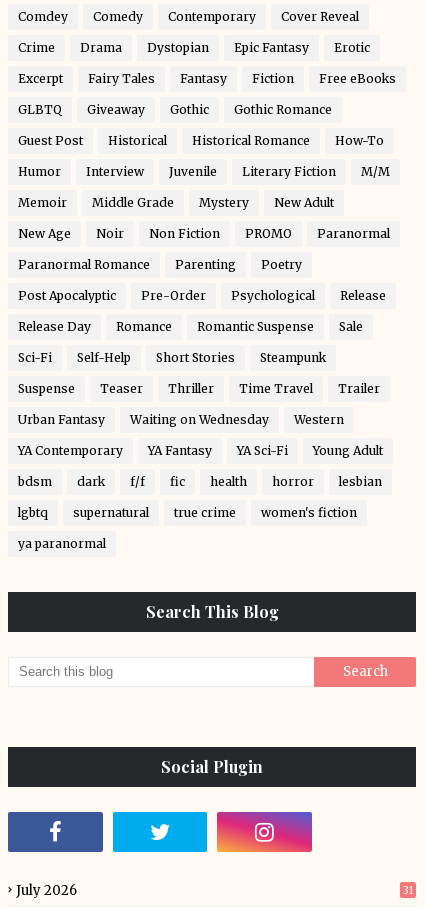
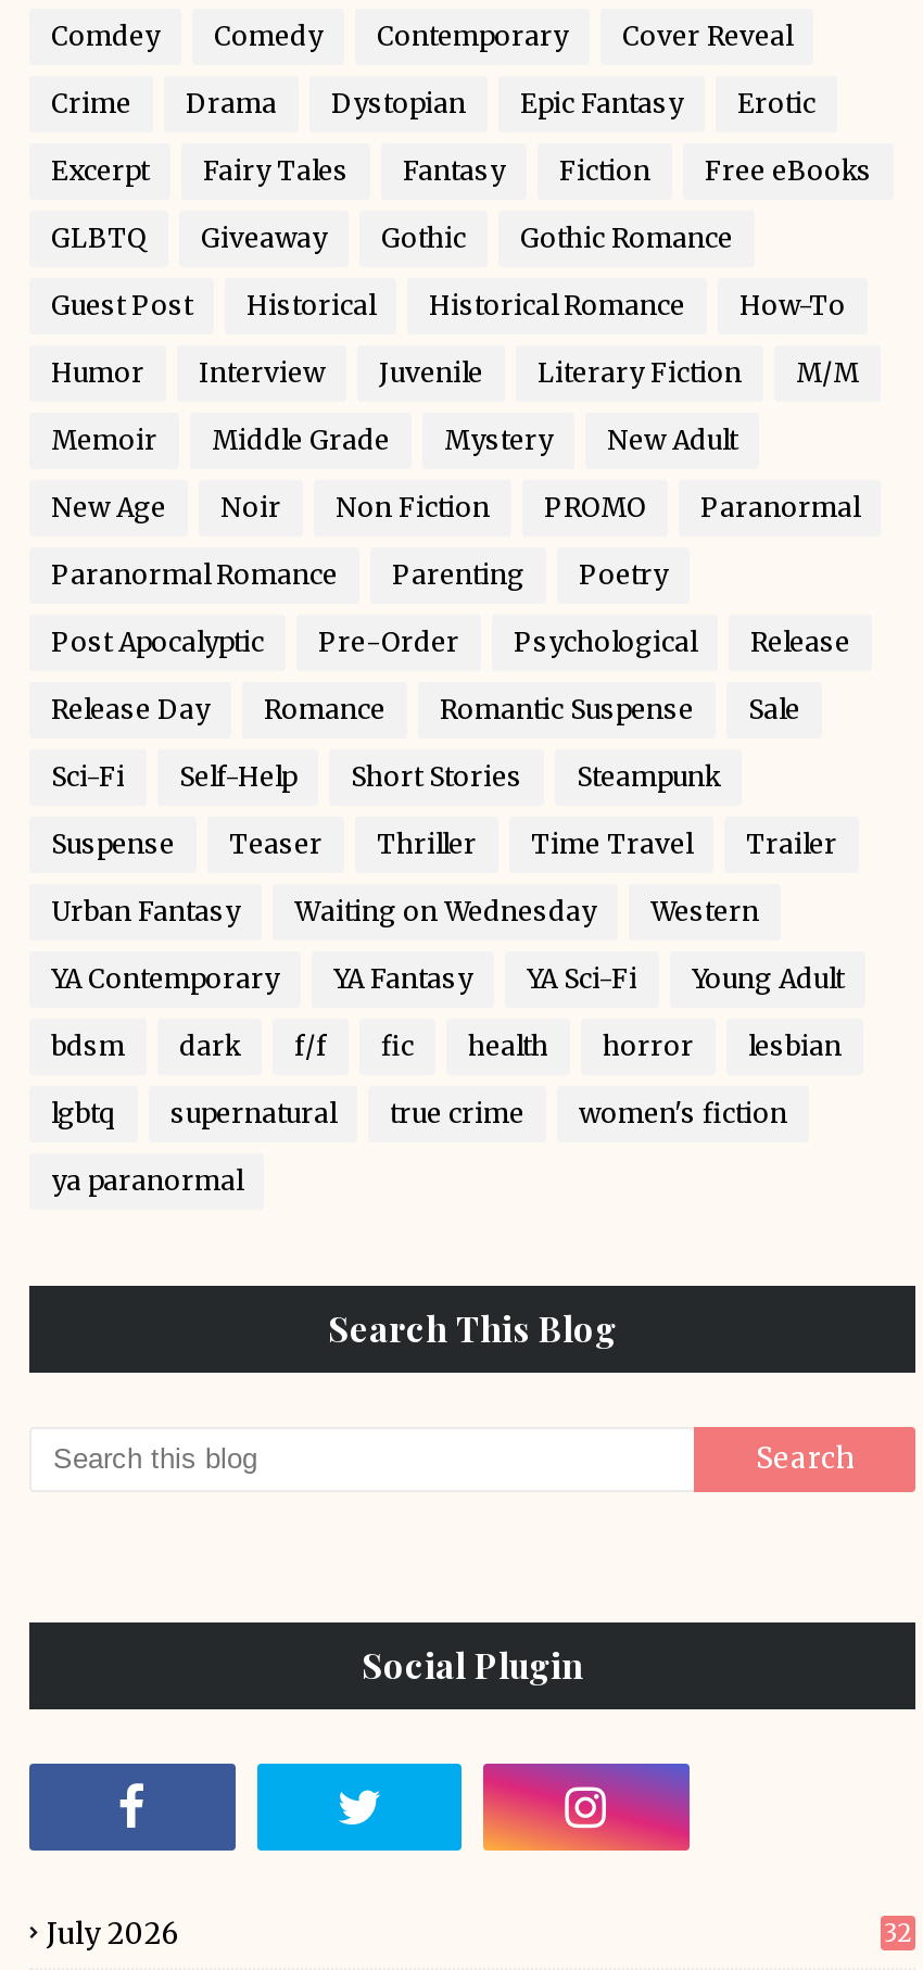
- 31
+ 32
